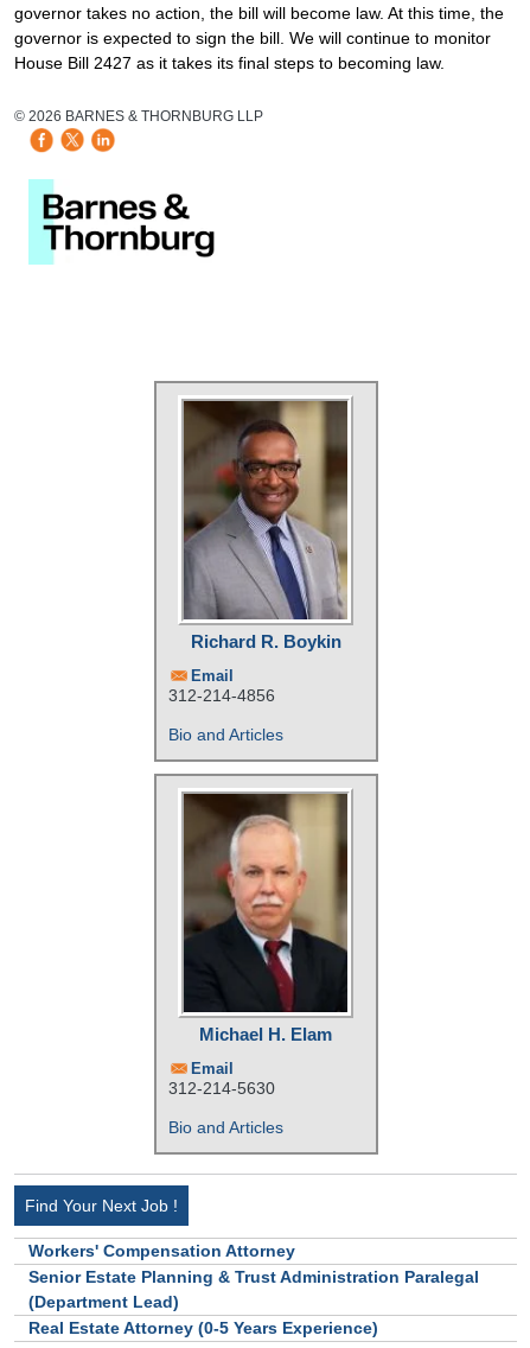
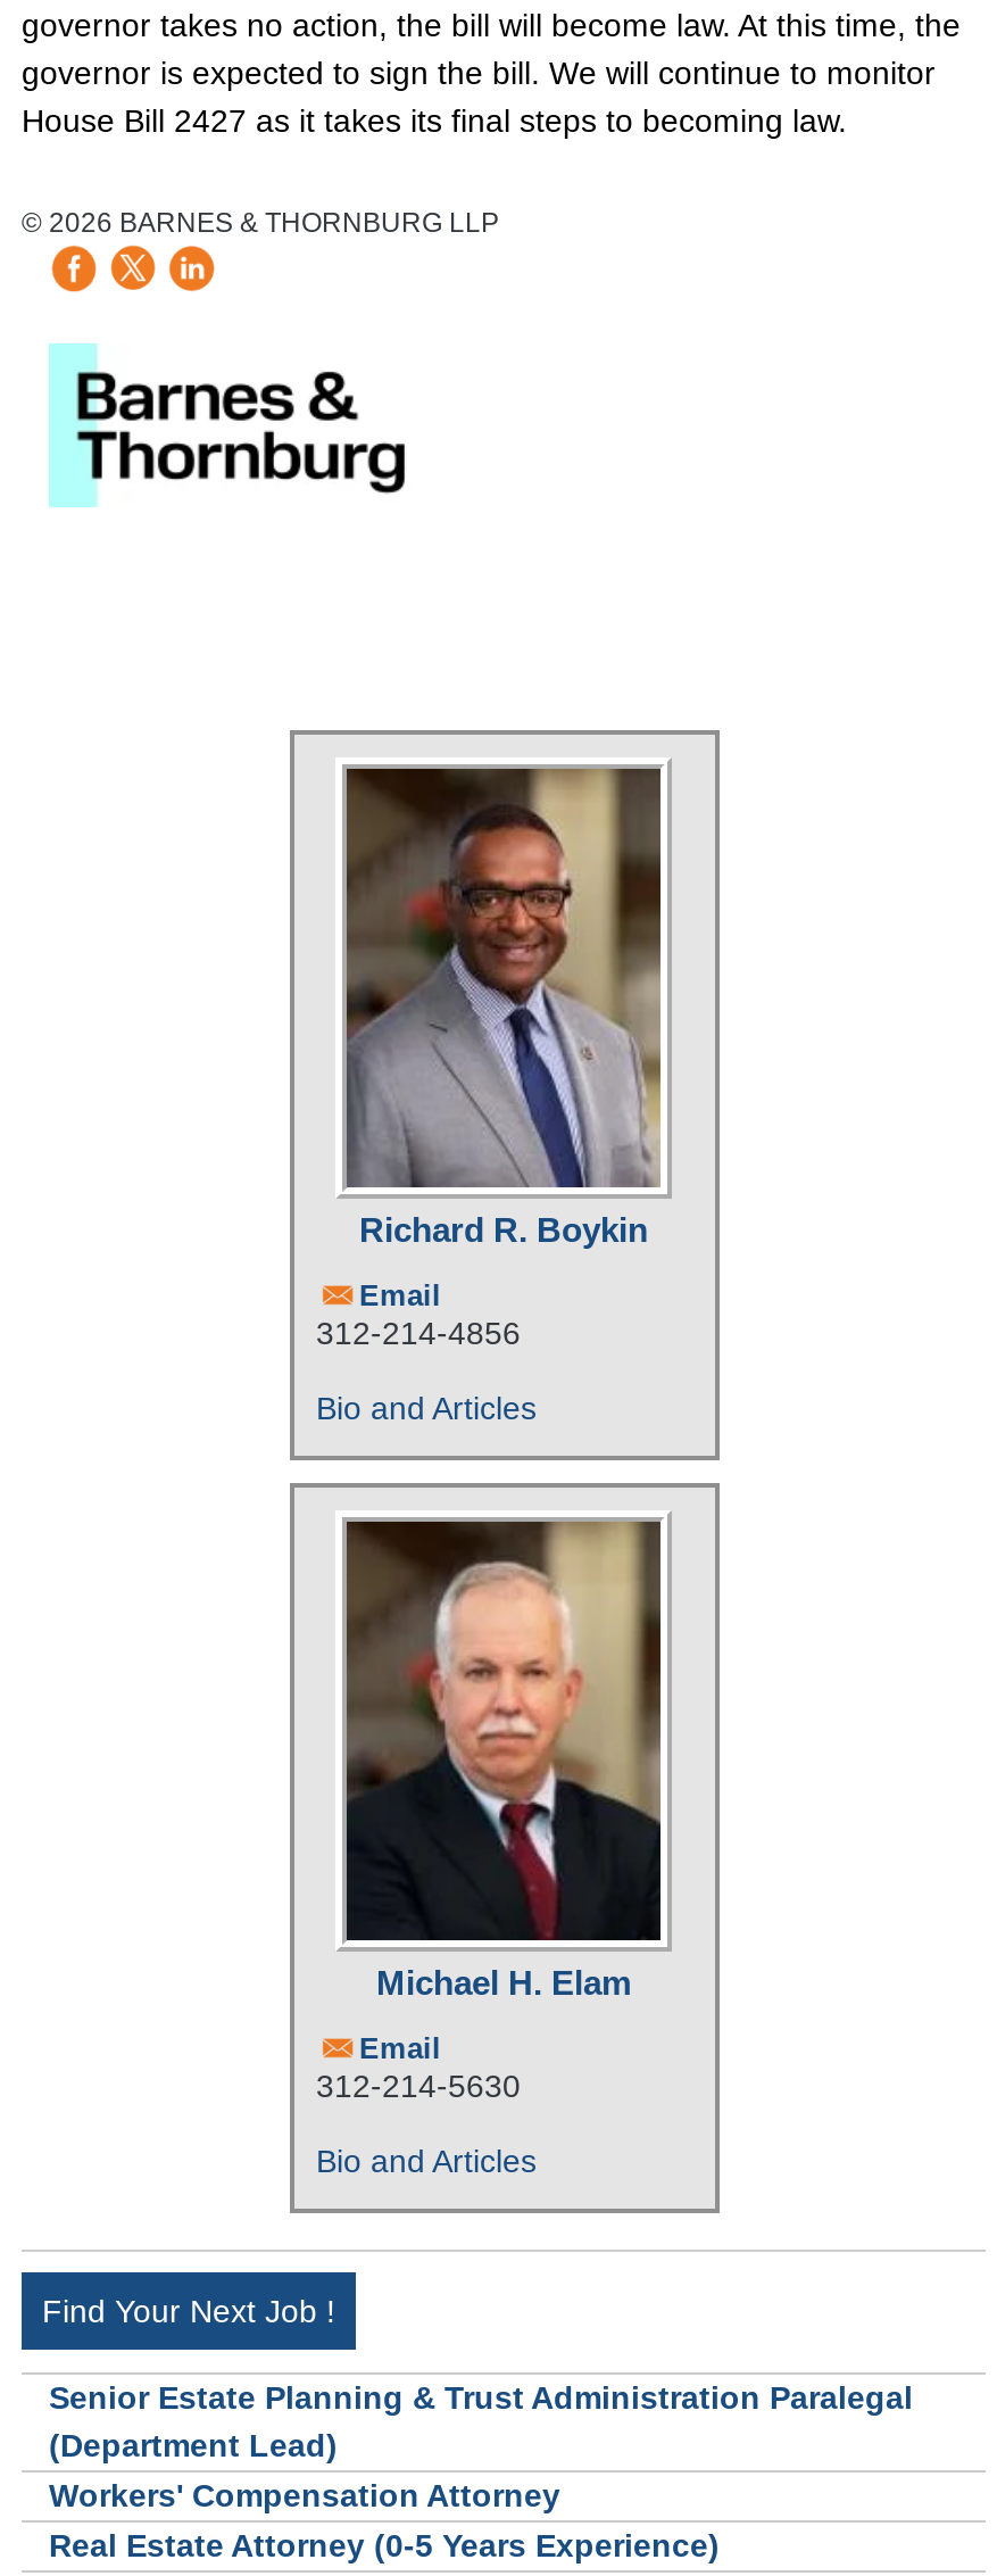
moved down: Workers' Compensation Attorney

moved up: Senior Estate Planning & Trust Administration Paralegal | (Department Lead)
